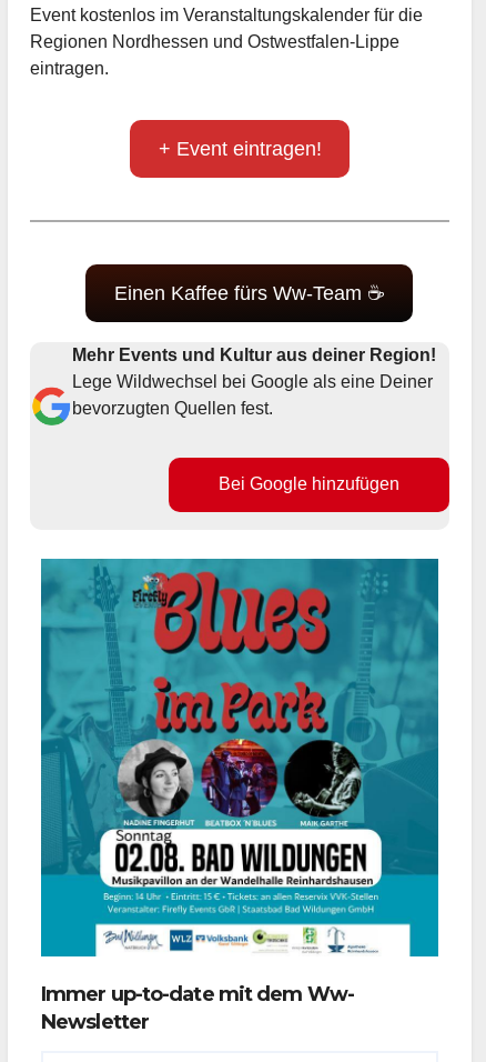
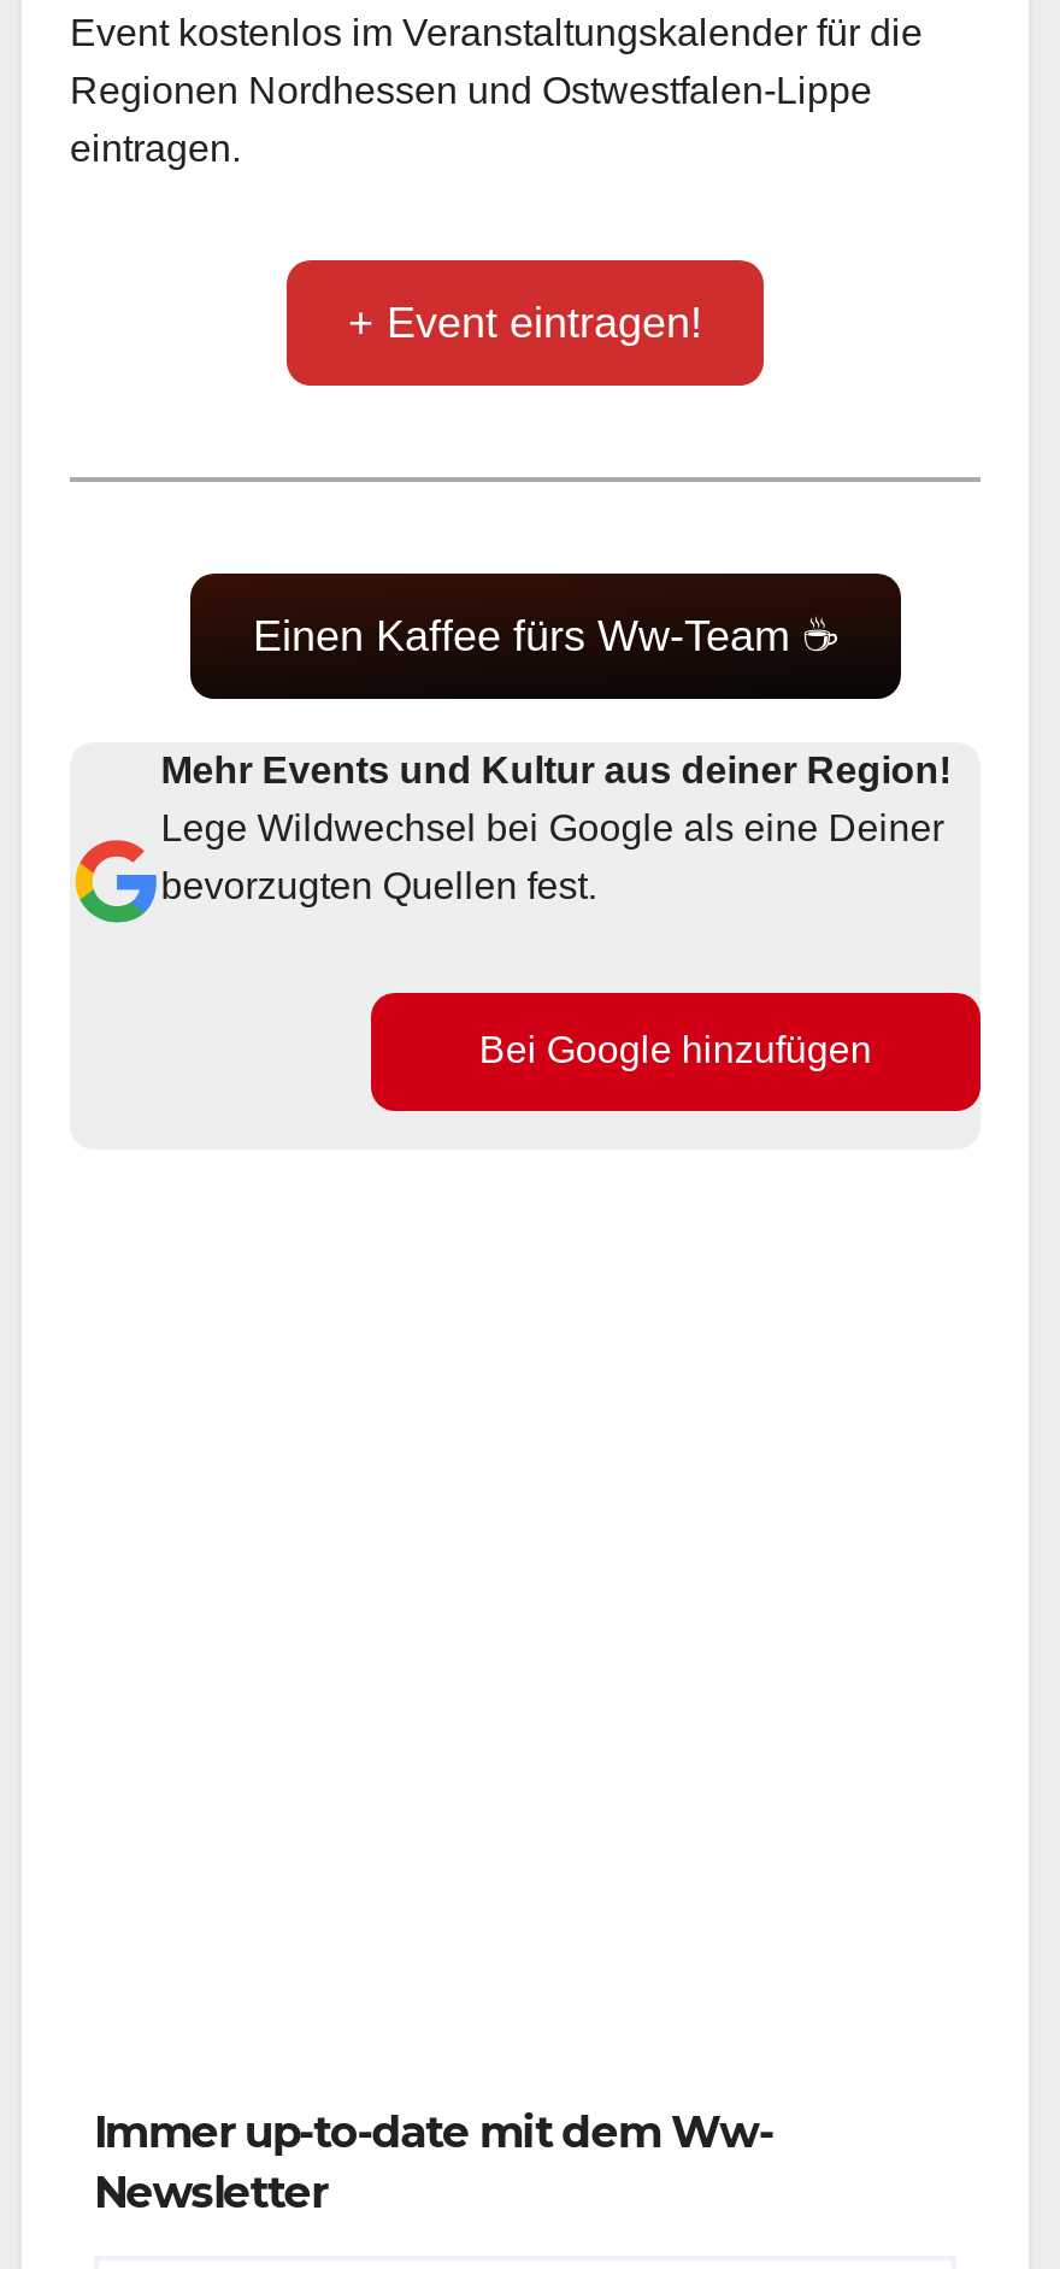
- [image]
